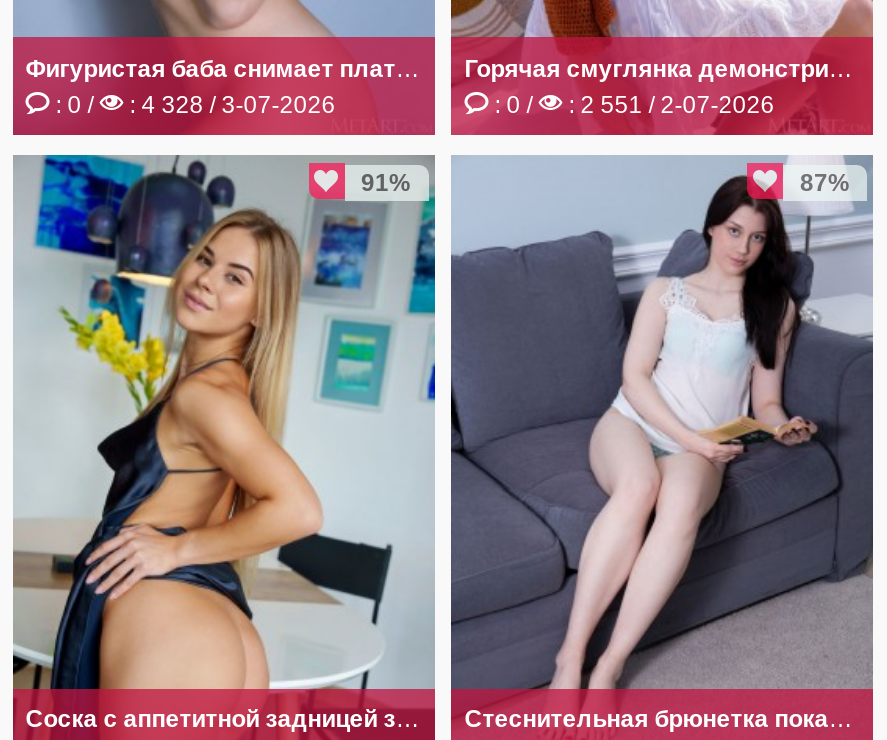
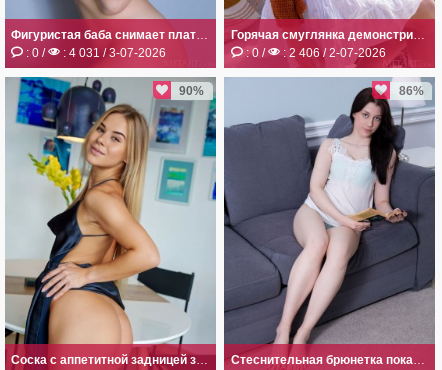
- : 0 / : 4 328 / 3-07-2026
+ : 0 / : 4 031 / 3-07-2026

- : 0 / : 2 551 / 2-07-2026
+ : 0 / : 2 406 / 2-07-2026

- 91%
+ 90%

- 87%
+ 86%
